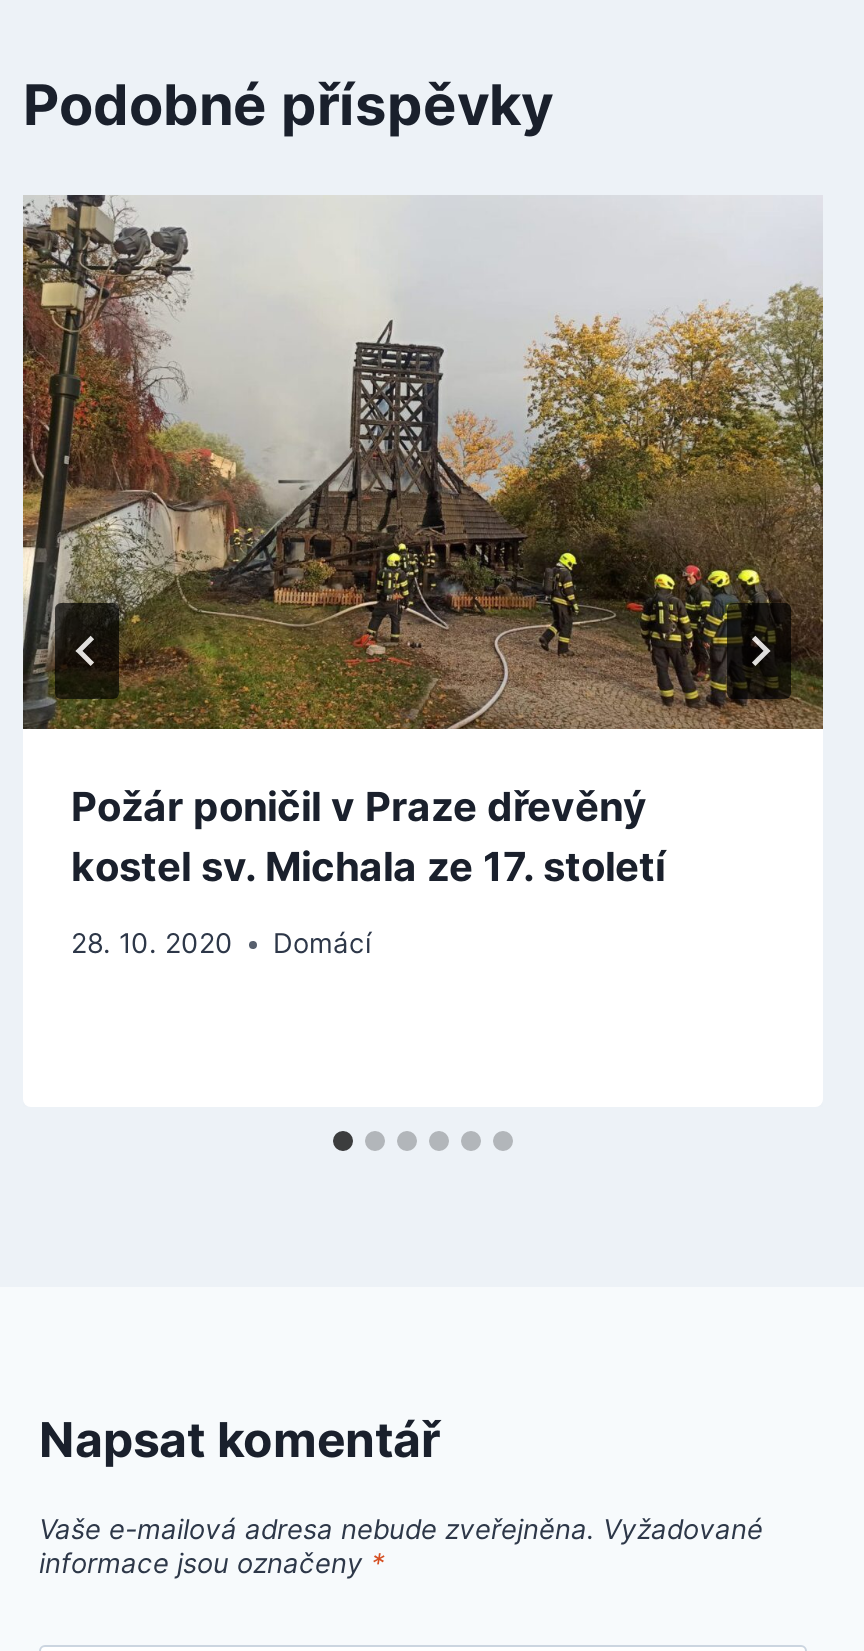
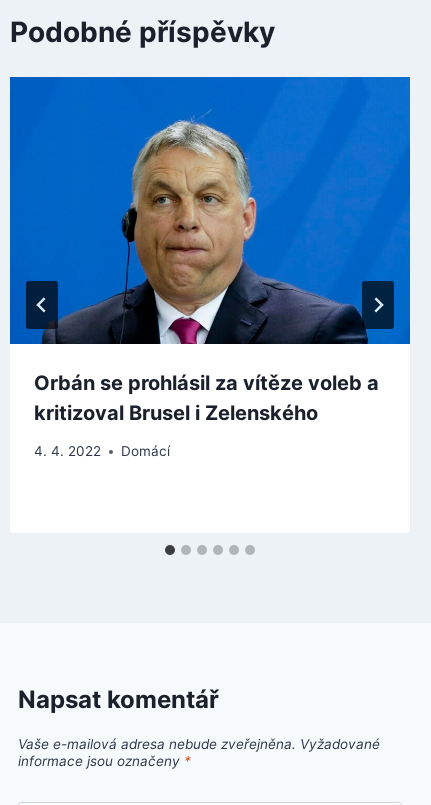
- [image]
- Požár poničil v Praze dřevěný
- kostel sv. Michala ze 17. století
+ [image]
+ Orbán se prohlásil za vítěze voleb a
+ kritizoval Brusel i Zelenského

- 28. 10. 2020 Domácí
+ 4. 4. 2022 Domácí
